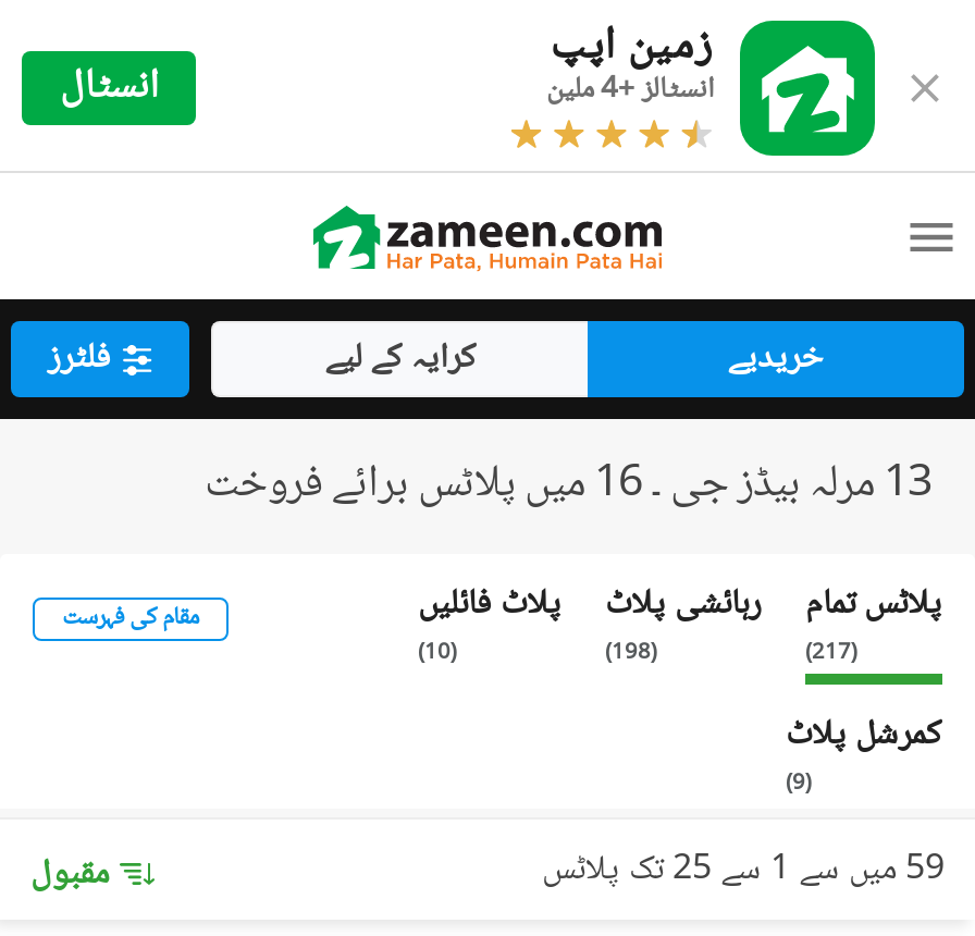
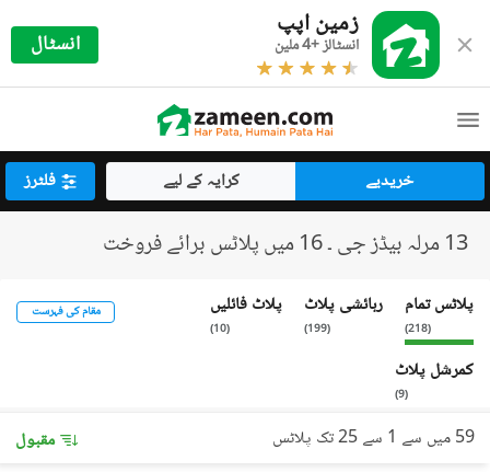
- 198
+ 199

- 217
+ 218
